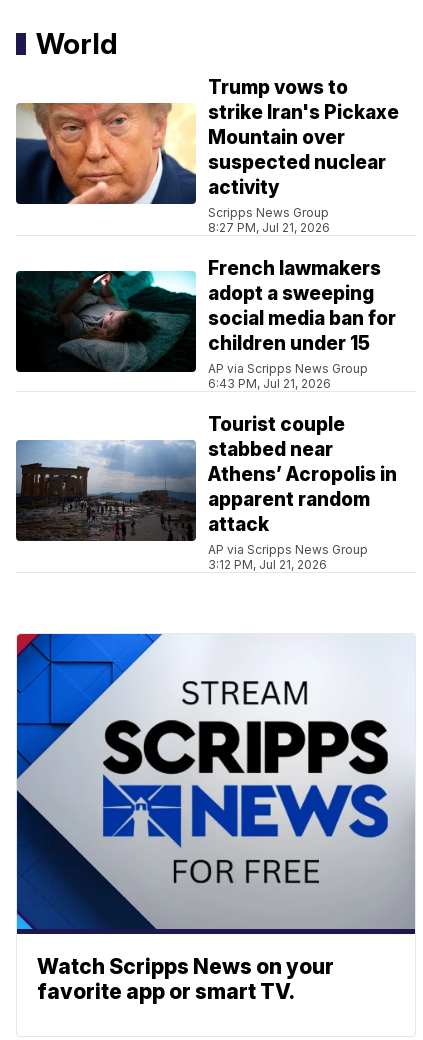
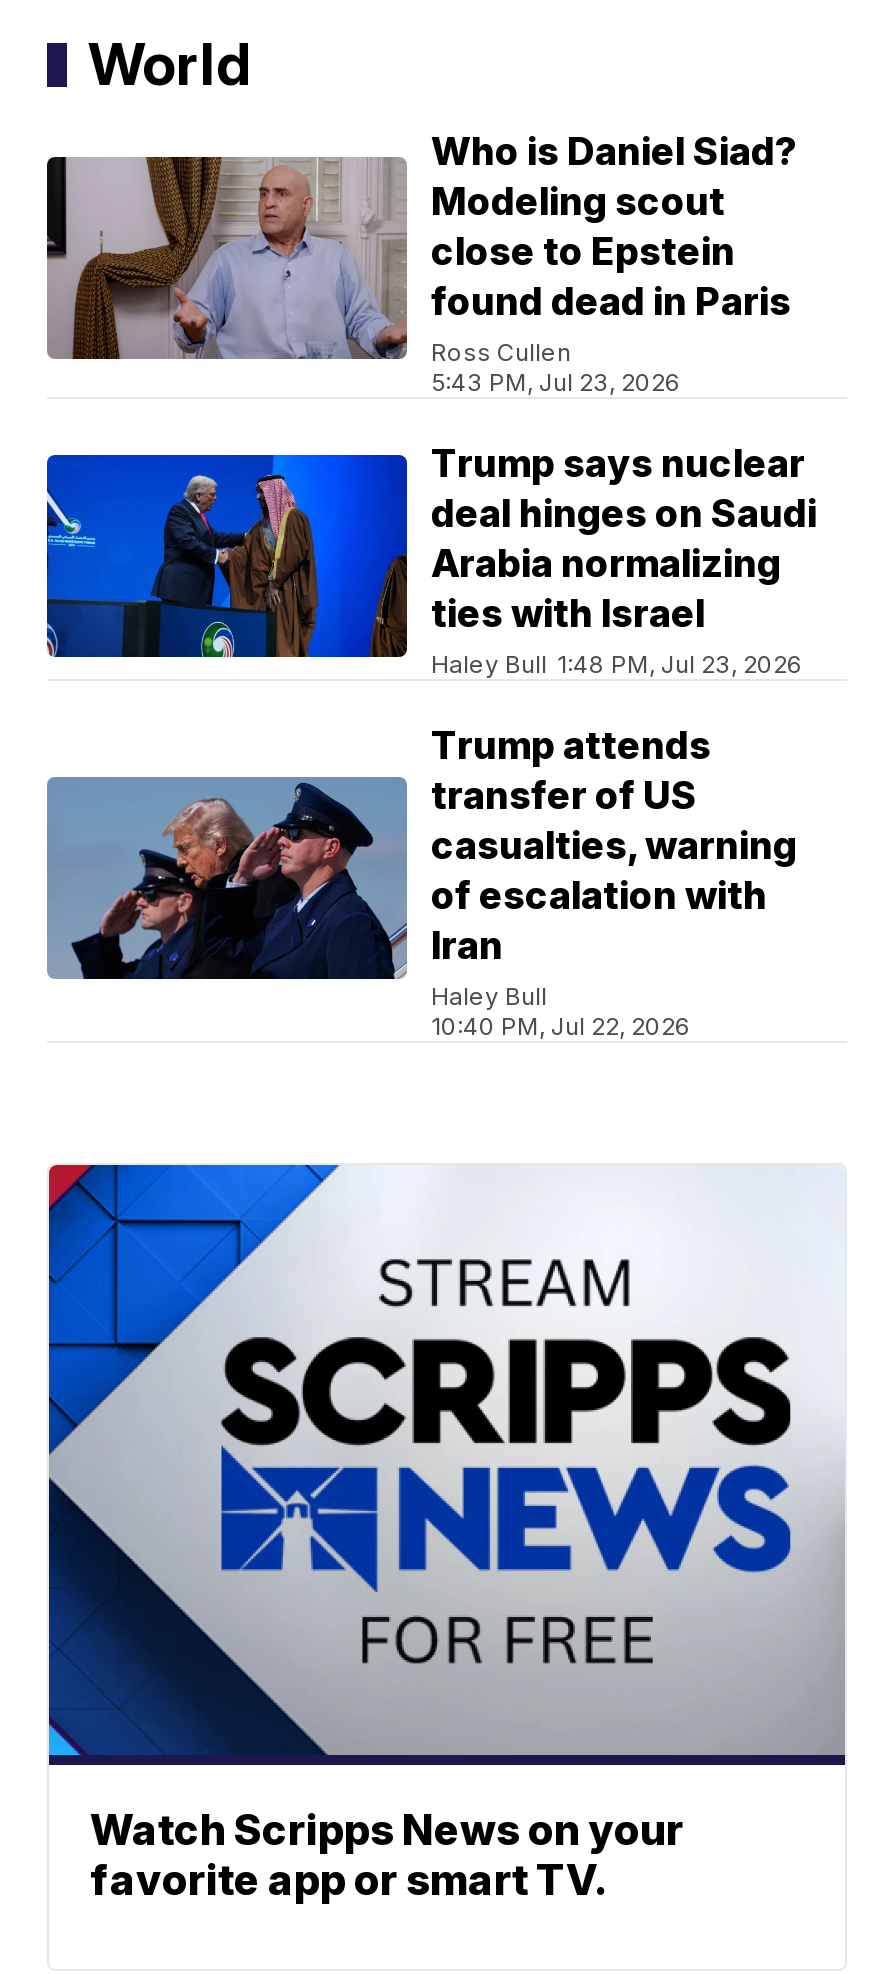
- [image]
- Trump vows to
- strike Iran's Pickaxe
- Mountain over
- suspected nuclear
- activity
- Scripps News Group
- 8:27 PM, Jul 21, 2026
+ [image]
+ Who is Daniel Siad?
+ Modeling scout
+ close to Epstein
+ found dead in Paris
+ Ross Cullen
+ 5:43 PM, Jul 23, 2026

- [image]
- French lawmakers
- adopt a sweeping
- social media ban for
- children under 15
- AP via Scripps News Group
- 6:43 PM, Jul 21, 2026
+ [image]
+ Trump says nuclear
+ deal hinges on Saudi
+ Arabia normalizing
+ ties with Israel
+ Haley Bull 1:48 PM, Jul 23, 2026

- [image]
- Tourist couple
- stabbed near
- Athens’ Acropolis in
- apparent random
- attack
- AP via Scripps News Group
- 3:12 PM, Jul 21, 2026
+ [image]
+ Trump attends
+ transfer of US
+ casualties, warning
+ of escalation with
+ Iran
+ Haley Bull
+ 10:40 PM, Jul 22, 2026
